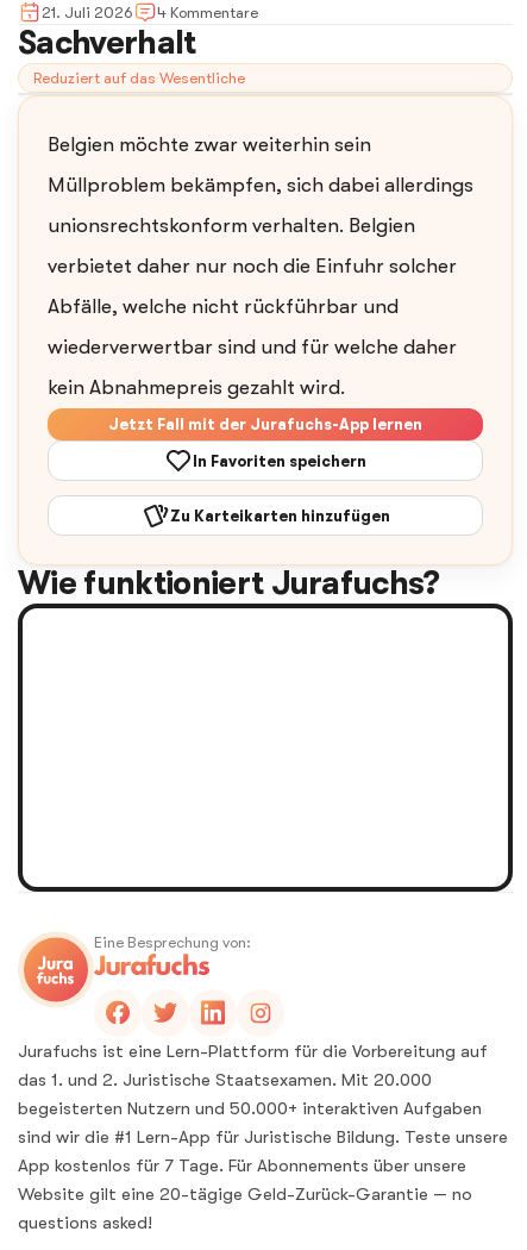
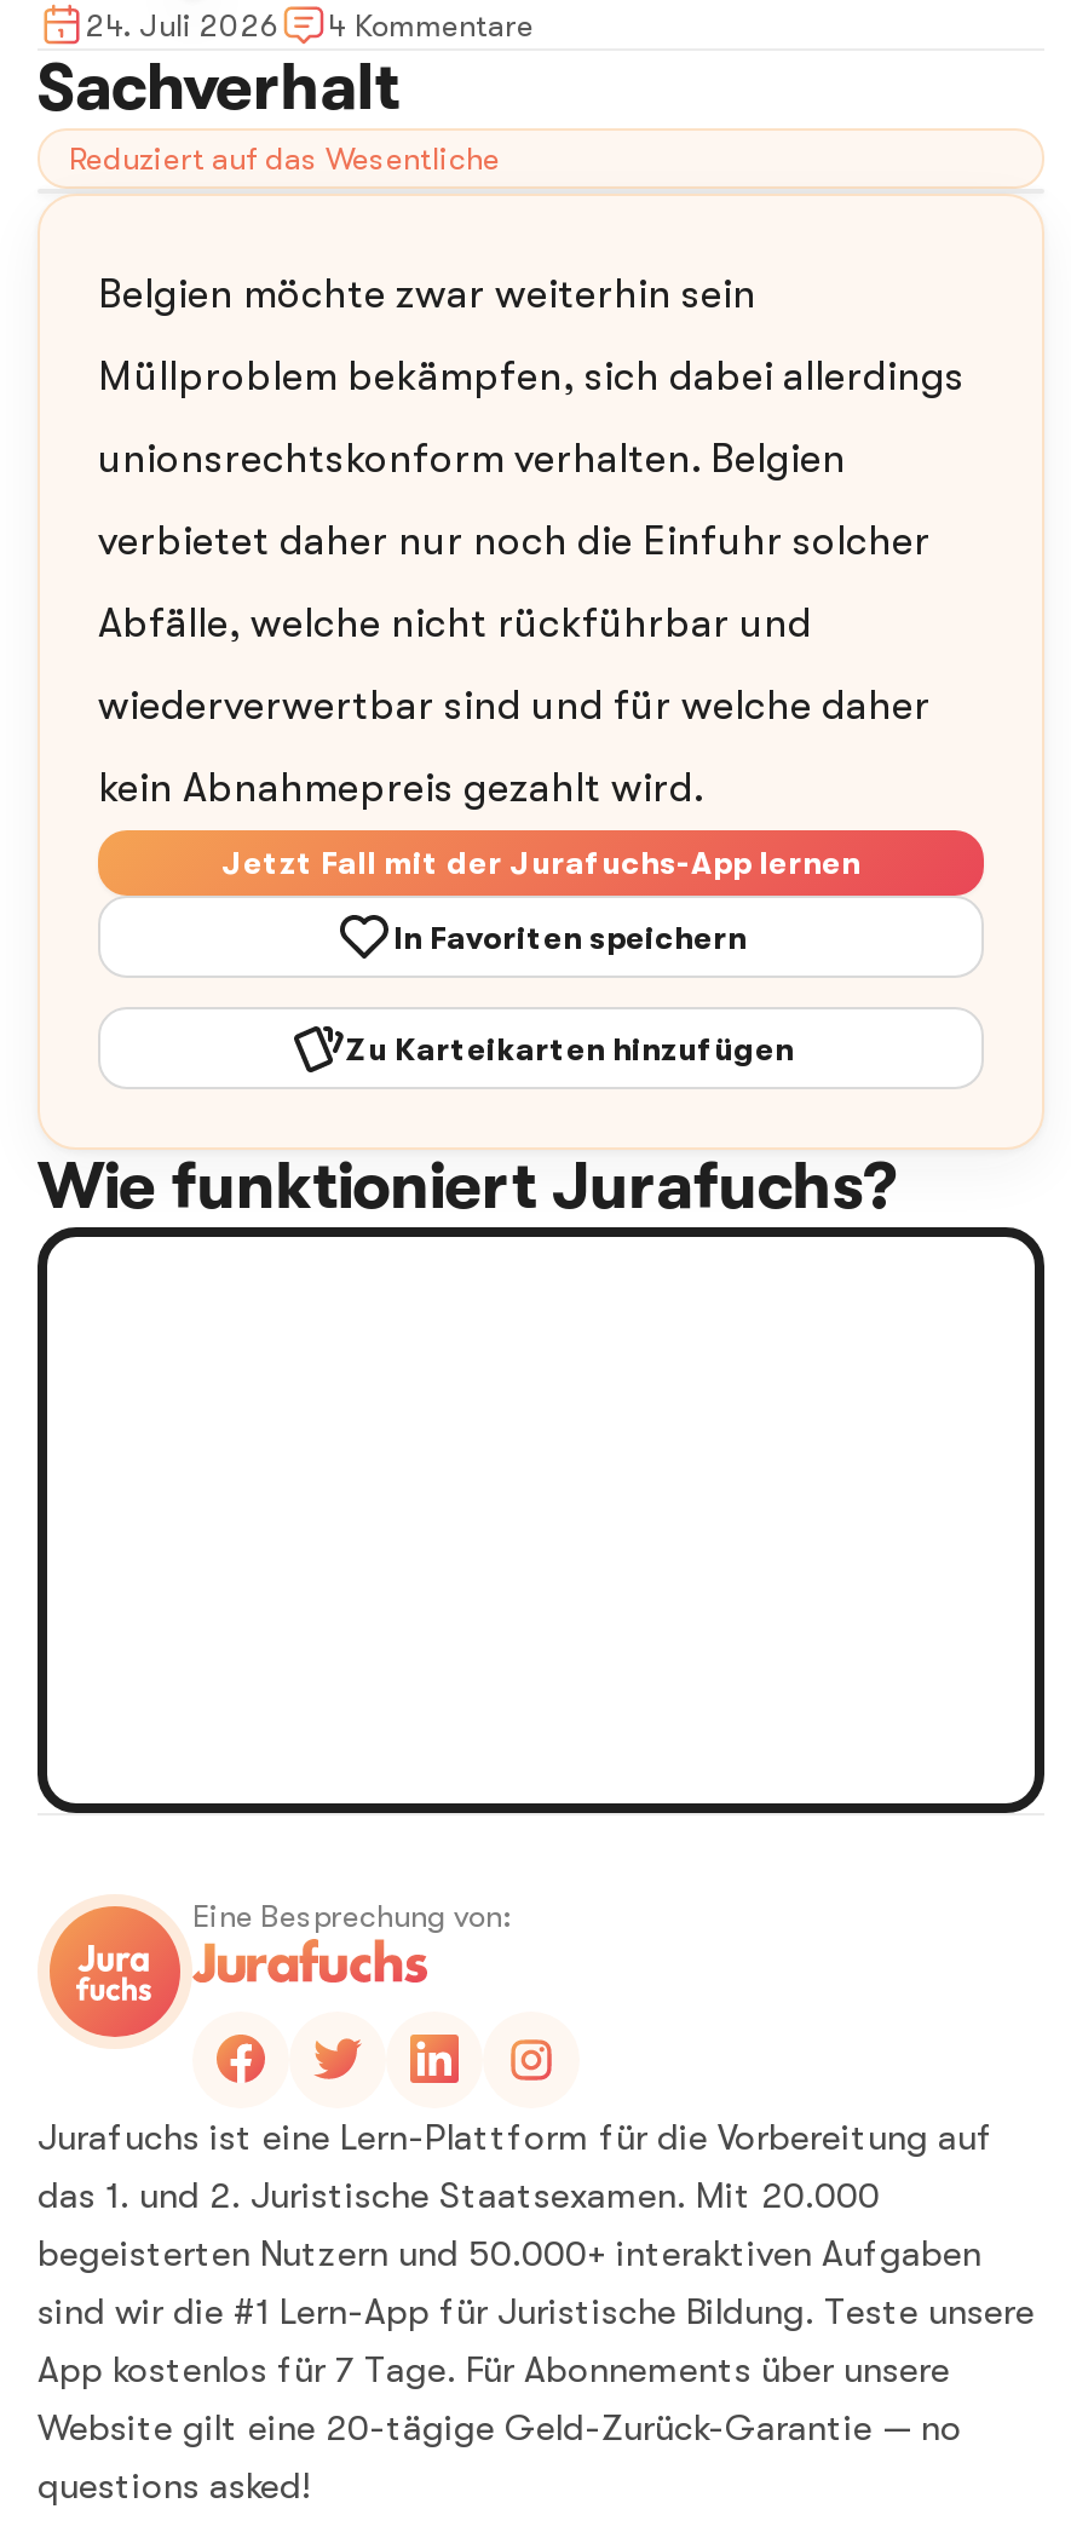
- 21. Juli 2026 4 Kommentare
+ 24. Juli 2026 4 Kommentare
